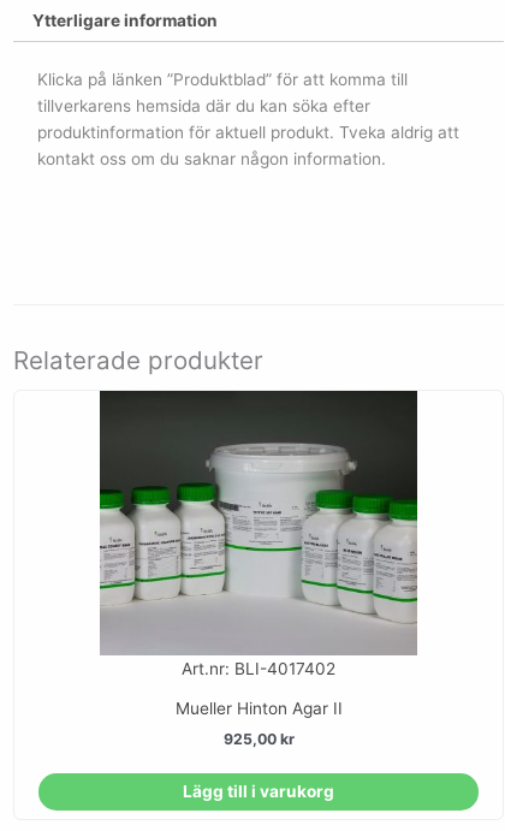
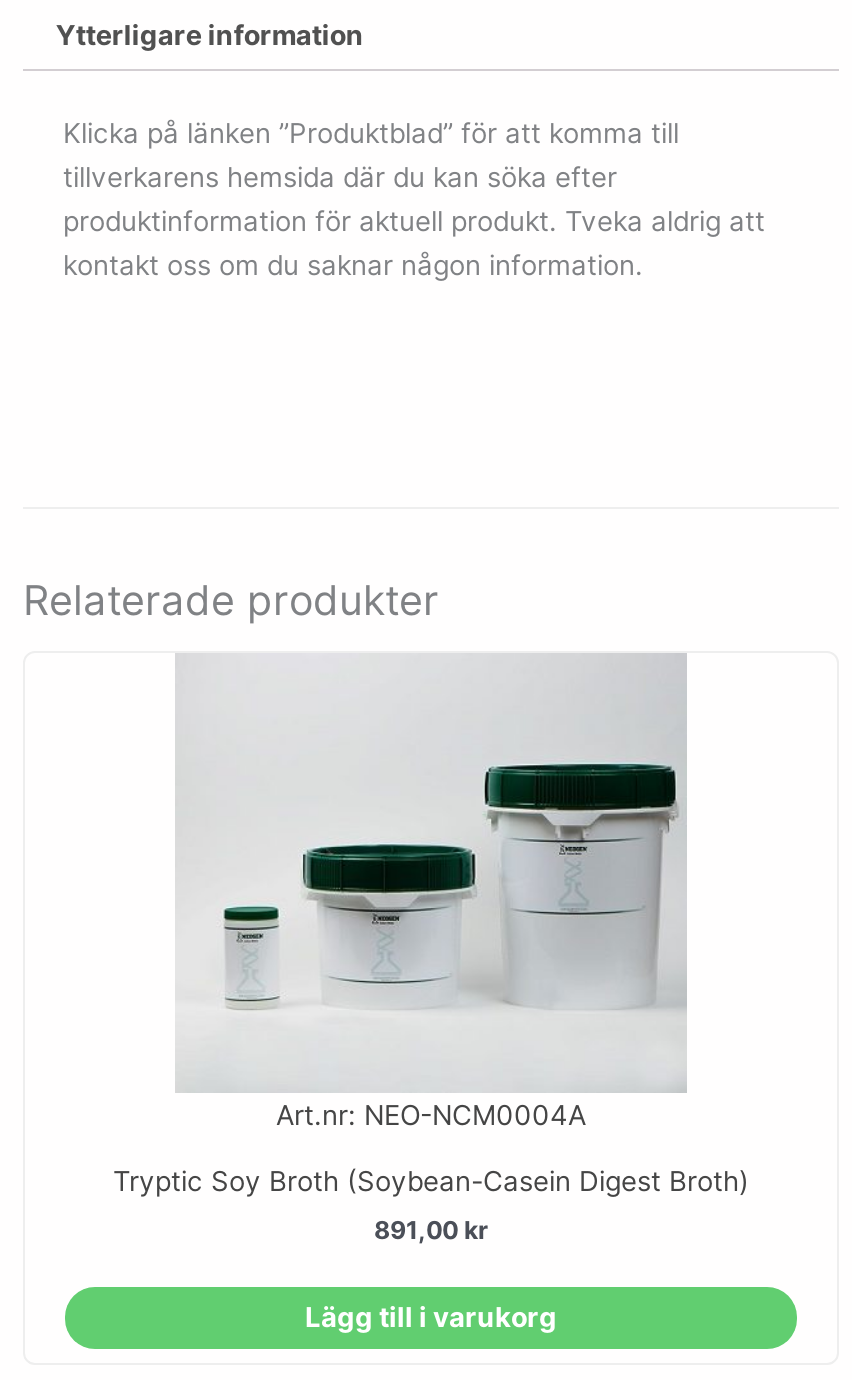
- [image]
- Art.nr: BLI-4017402
+ [image]
+ Art.nr: NEO-NCM0004A

- Mueller Hinton Agar II
+ Tryptic Soy Broth (Soybean-Casein Digest Broth)

- 925,00 kr
+ 891,00 kr
